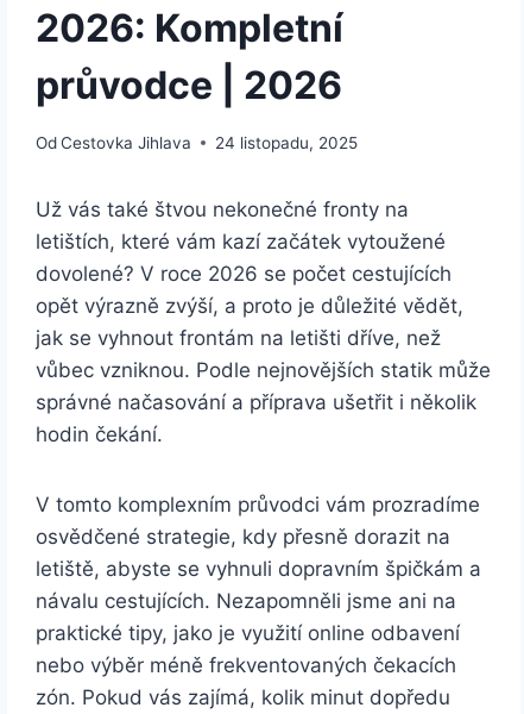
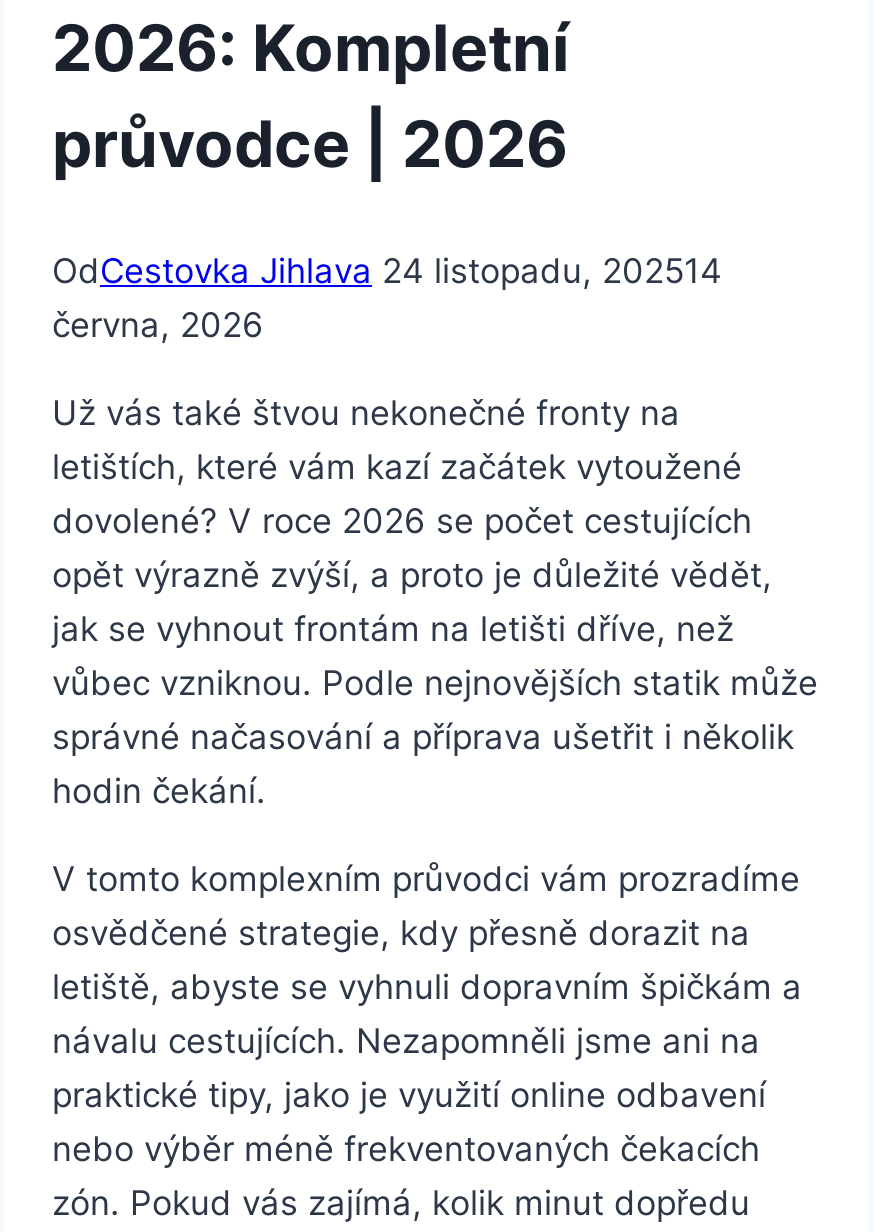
- Od Cestovka Jihlava
- 24 listopadu, 2025
+ OdCestovka Jihlava 24 listopadu, 202514
+ června, 2026
